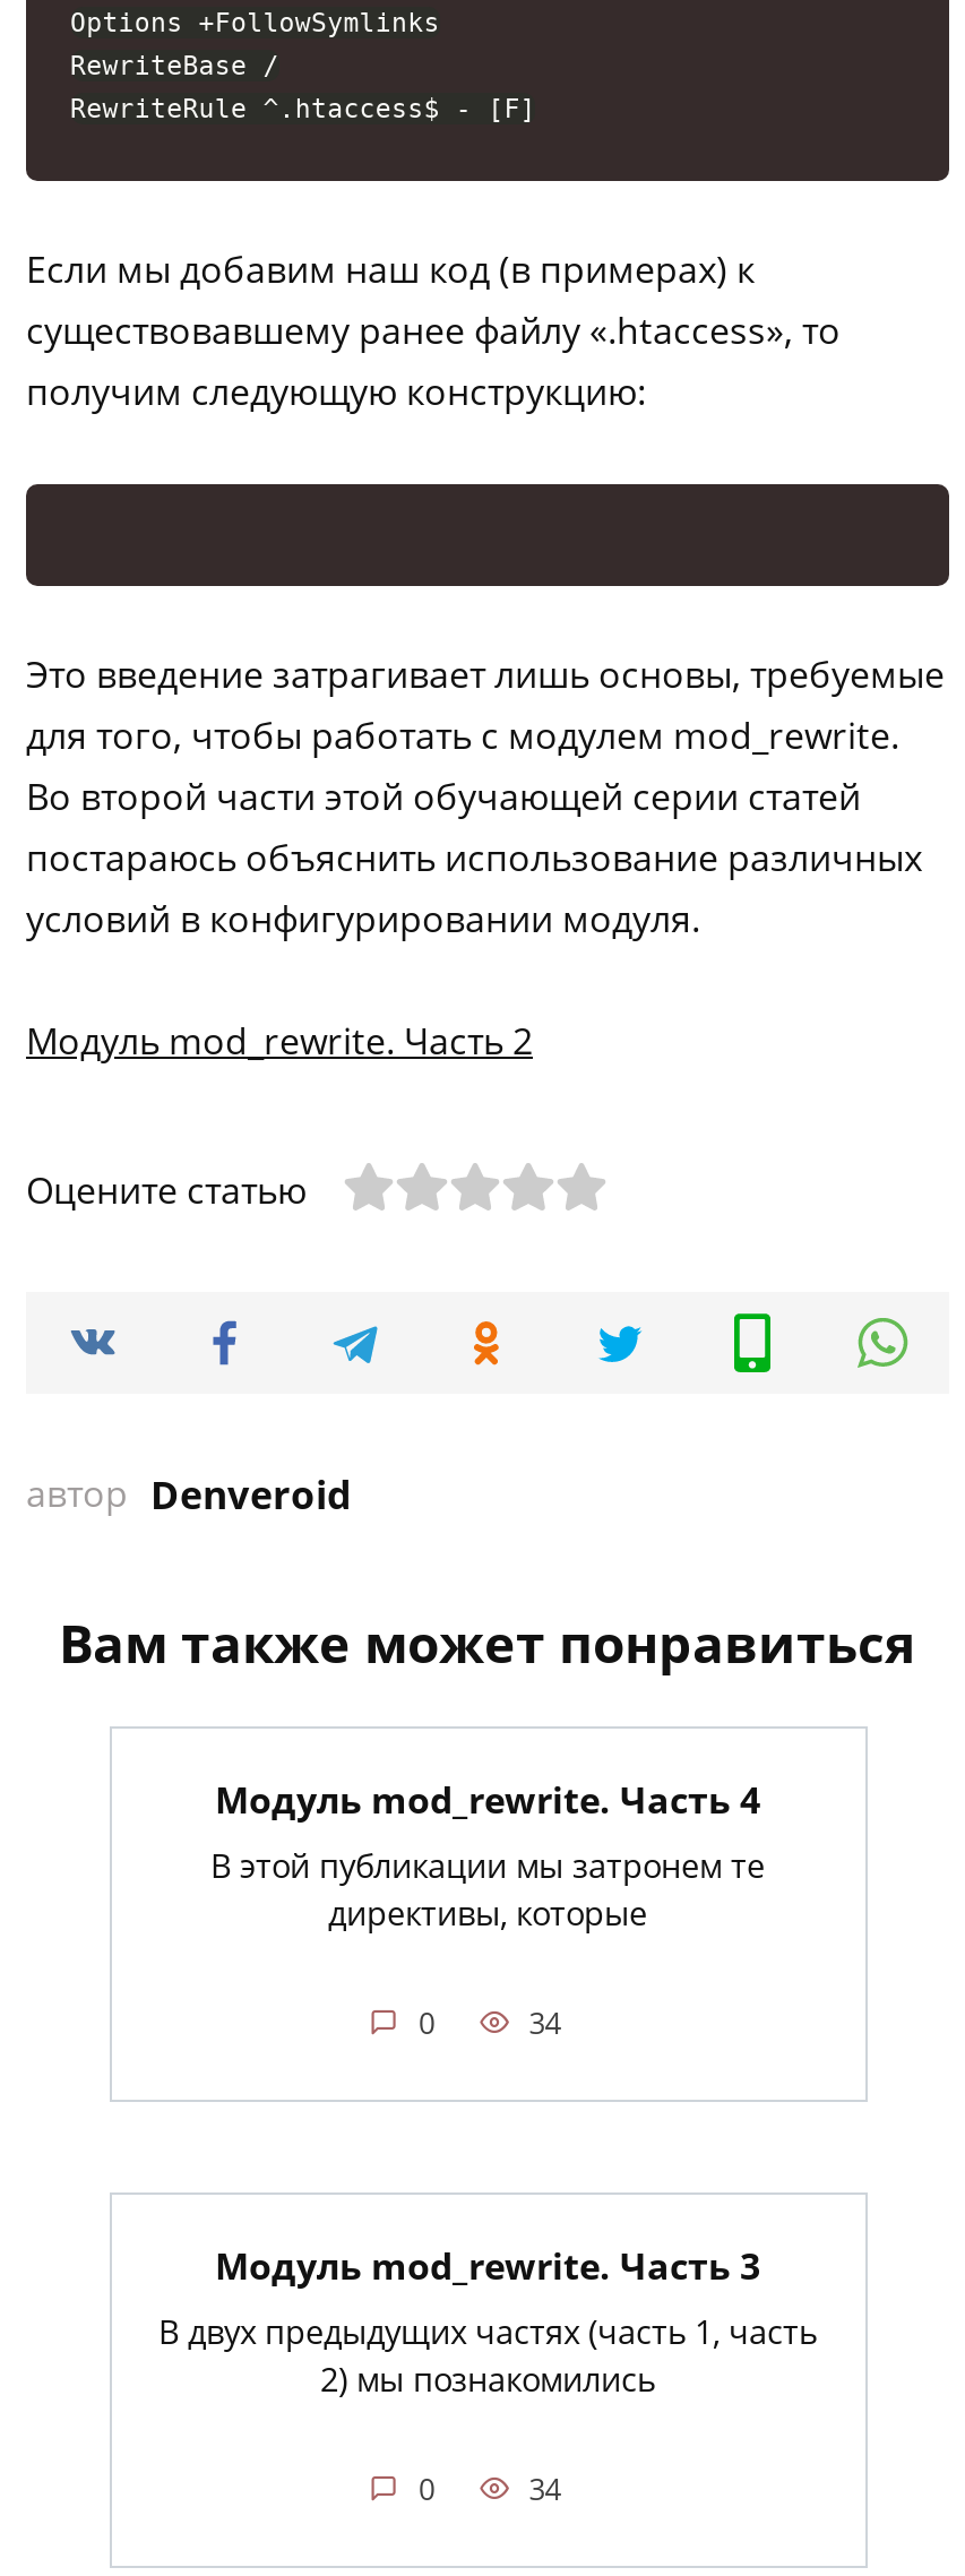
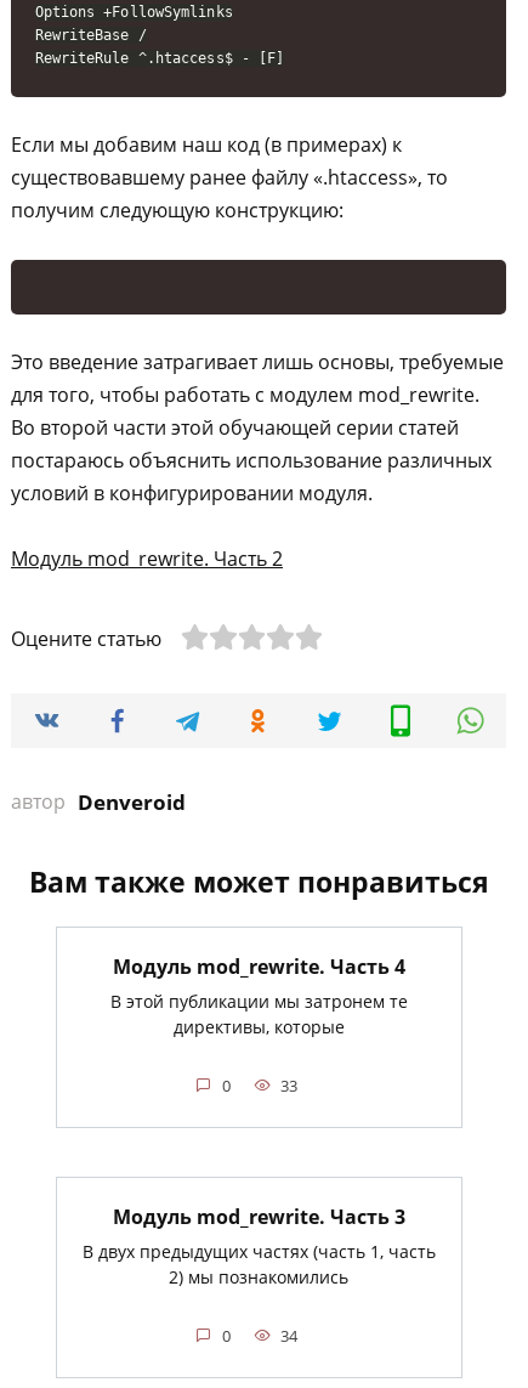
- 34
+ 33
